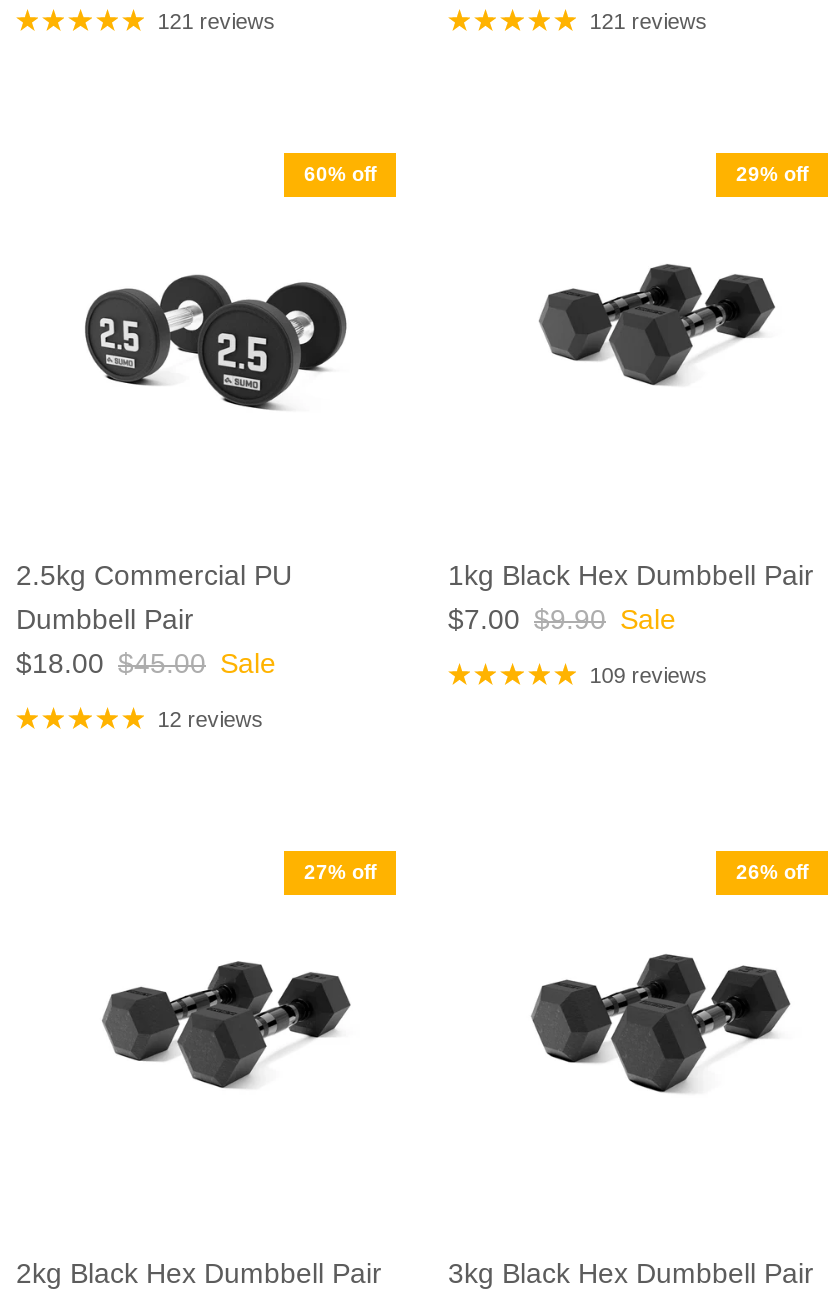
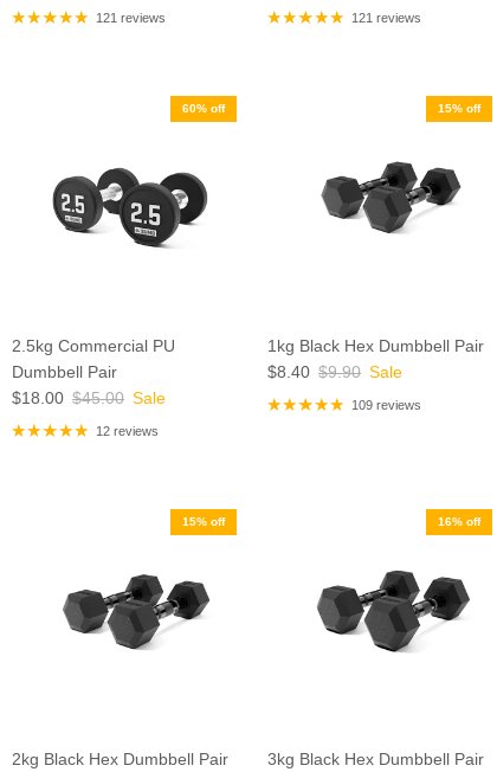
- 29% off
+ 15% off

- $7.00 $9.90 Sale
+ $8.40 $9.90 Sale

- 27% off
+ 15% off

- 26% off
+ 16% off
